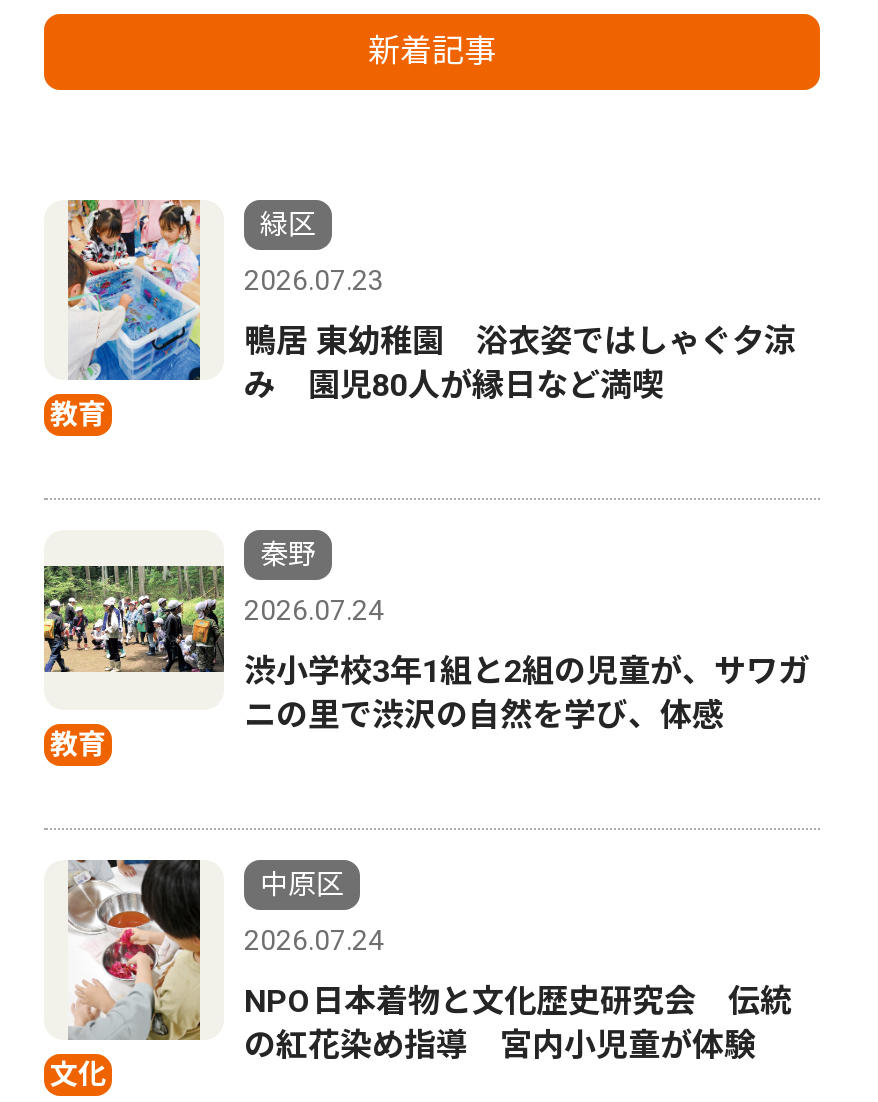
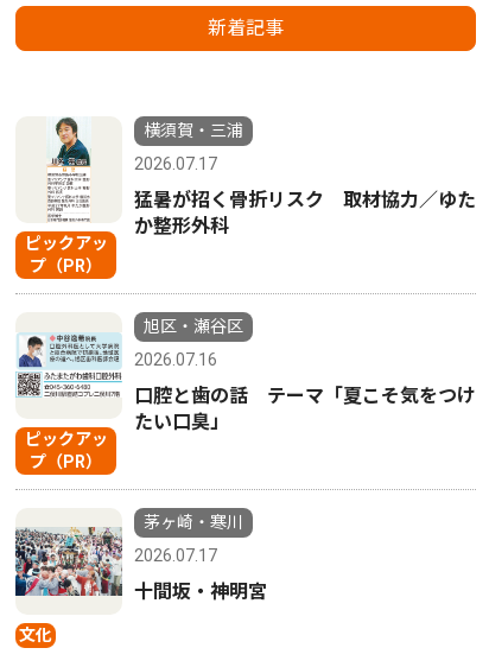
- [image]
- 教育
+ [image]
+ ピックアッ
+ プ（PR）

- 緑区
+ 横須賀・三浦

- 2026.07.23
+ 2026.07.17

- 鴨居 東幼稚園 浴衣姿ではしゃぐ夕涼
- み 園児80人が縁日など満喫
+ 猛暑が招く骨折リスク 取材協力／ゆた
+ か整形外科

- 秦野
+ 旭区・瀬谷区

- [image]
- 2026.07.24
+ [image]
+ 2026.07.16

- 渋小学校3年1組と2組の児童が、サワガ
- ニの里で渋沢の自然を学び、体感
+ 口腔と歯の話 テーマ「夏こそ気をつけ
+ たい口臭」

- 教育
+ ピックアッ
+ プ（PR）

- [image]
- 2026.07.24
+ [image]
+ 2026.07.17

- 中原区
+ 茅ヶ崎・寒川

- NPO日本着物と文化歴史研究会 伝統
- の紅花染め指導 宮内小児童が体験
+ 十間坂・神明宮
